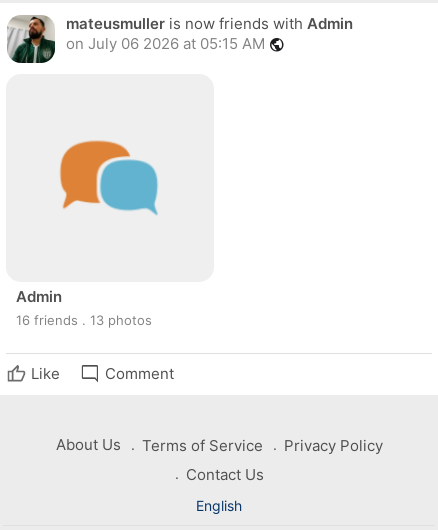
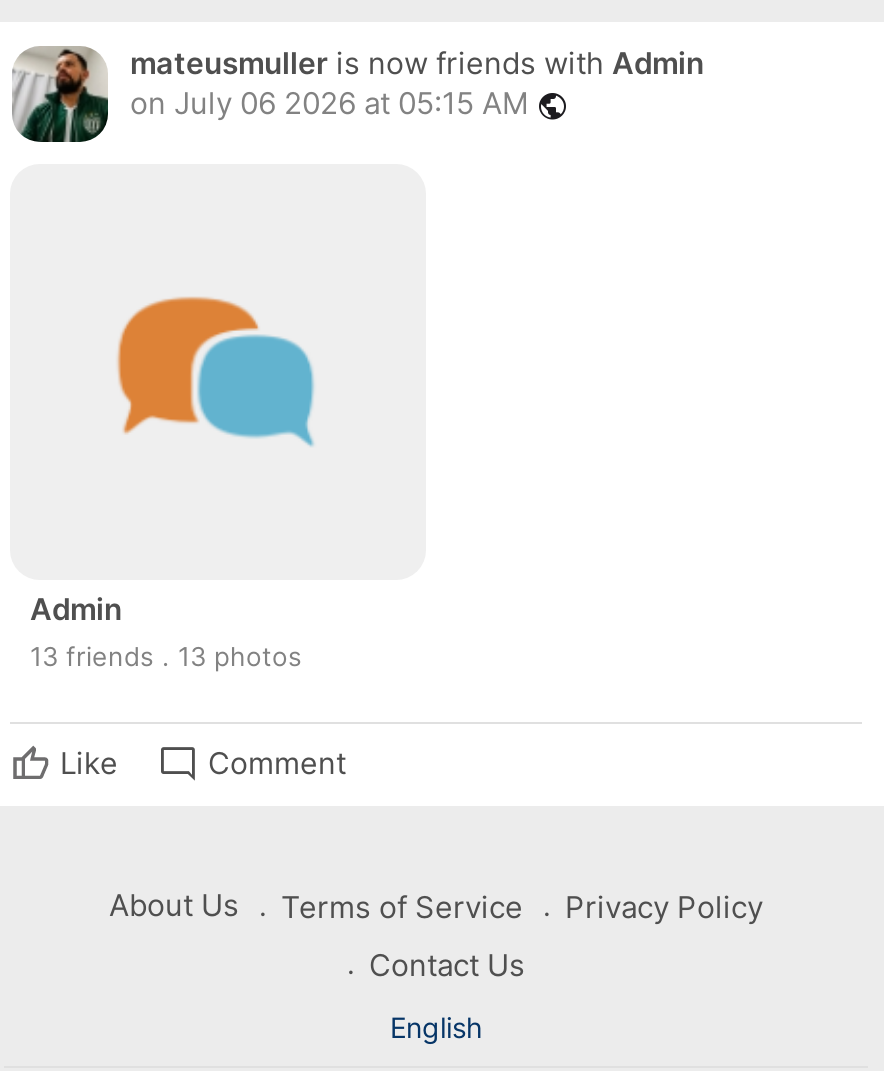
- 16 friends . 13 photos
+ 13 friends . 13 photos
